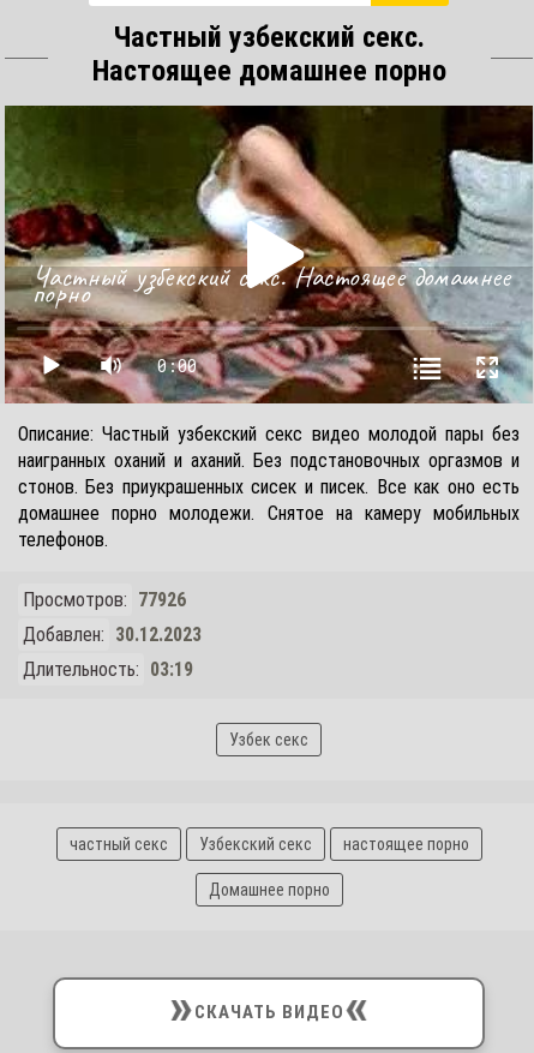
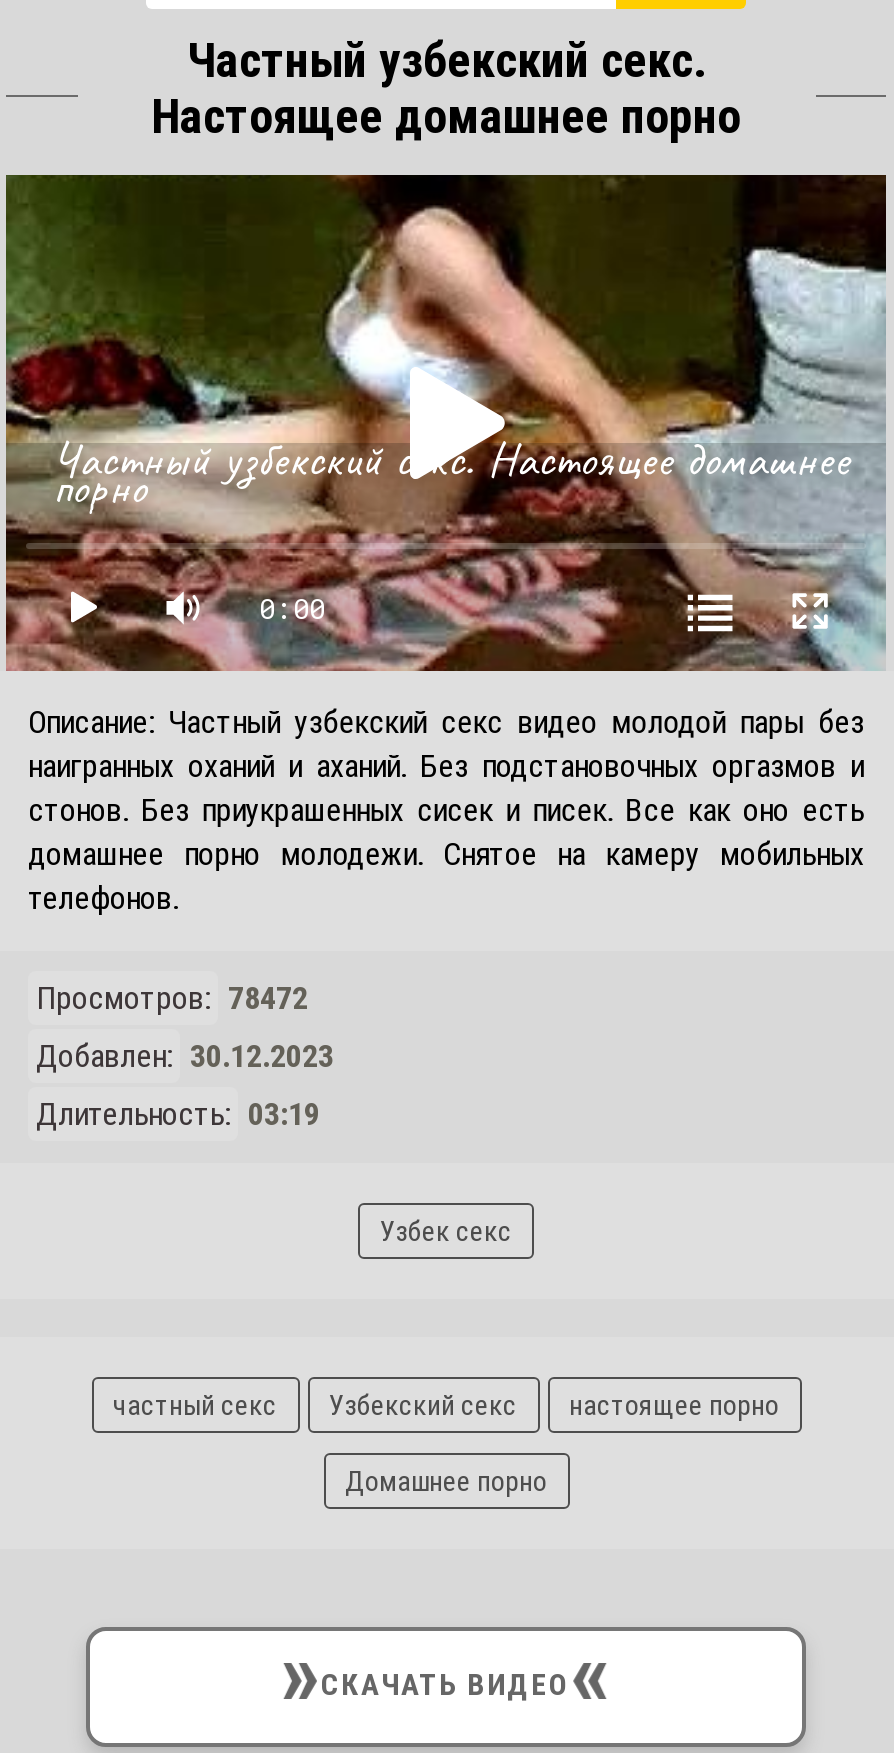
- Просмотров: 77926
+ Просмотров: 78472
